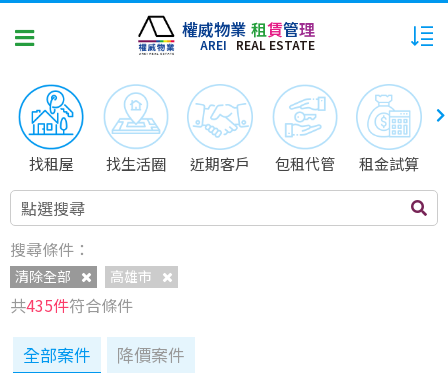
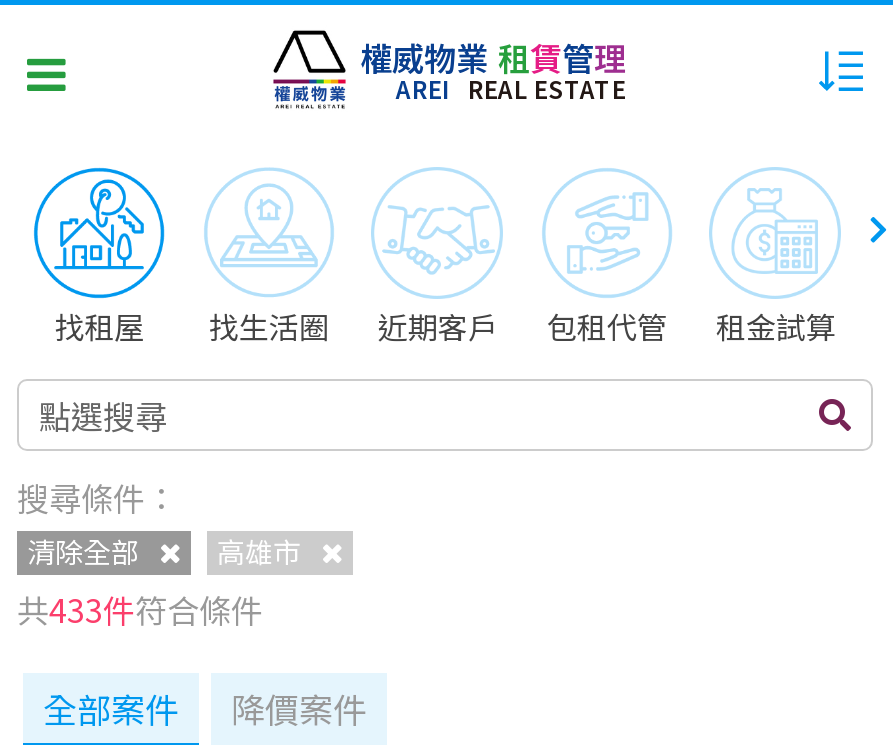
- 共435件符合條件
+ 共433件符合條件
